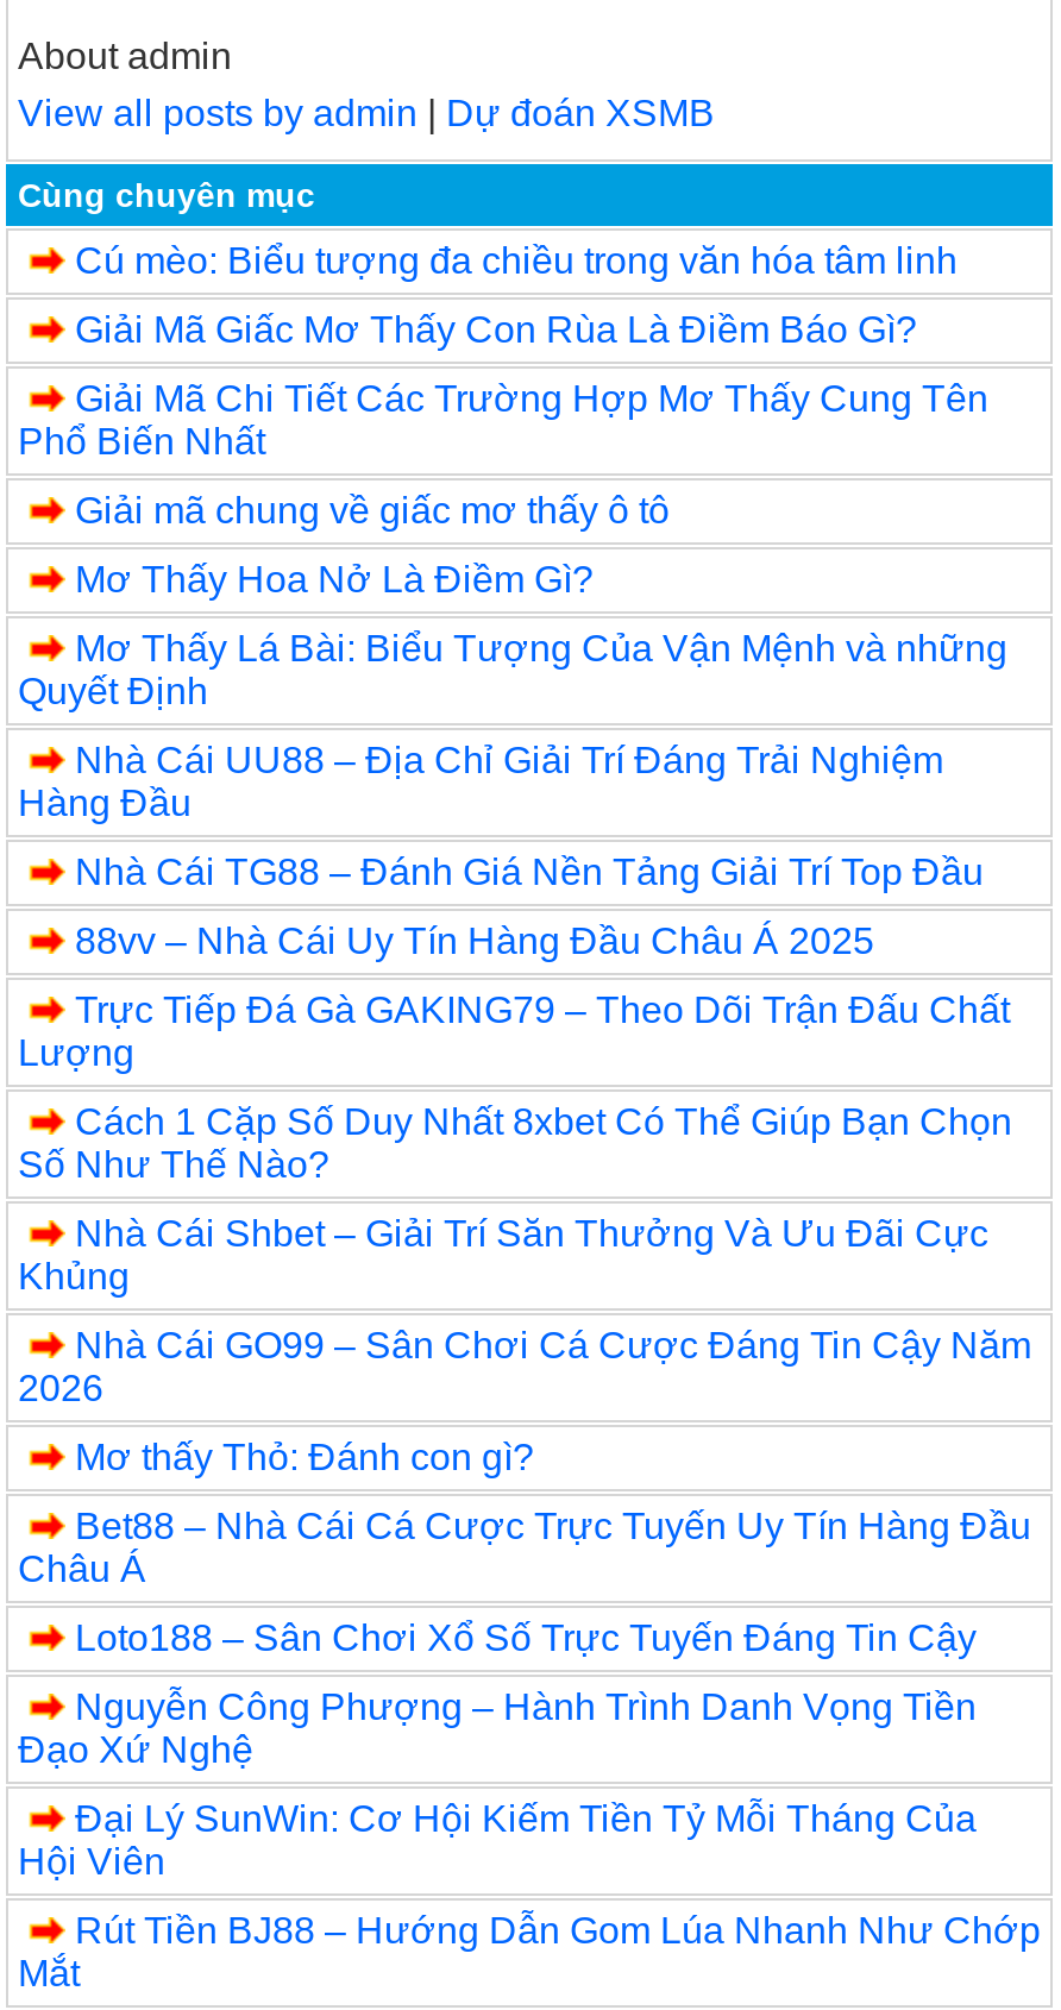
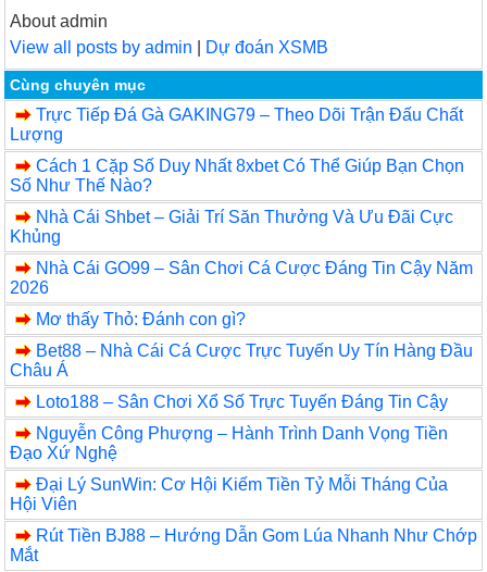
- Cú mèo: Biểu tượng đa chiều trong văn hóa tâm linh
- Giải Mã Giấc Mơ Thấy Con Rùa Là Điềm Báo Gì?
- Giải Mã Chi Tiết Các Trường Hợp Mơ Thấy Cung Tên
- Phổ Biến Nhất
- Giải mã chung về giấc mơ thấy ô tô
- Mơ Thấy Hoa Nở Là Điềm Gì?
- Mơ Thấy Lá Bài: Biểu Tượng Của Vận Mệnh và những
- Quyết Định
- Nhà Cái UU88 – Địa Chỉ Giải Trí Đáng Trải Nghiệm
- Hàng Đầu
- Nhà Cái TG88 – Đánh Giá Nền Tảng Giải Trí Top Đầu
- 88vv – Nhà Cái Uy Tín Hàng Đầu Châu Á 2025
